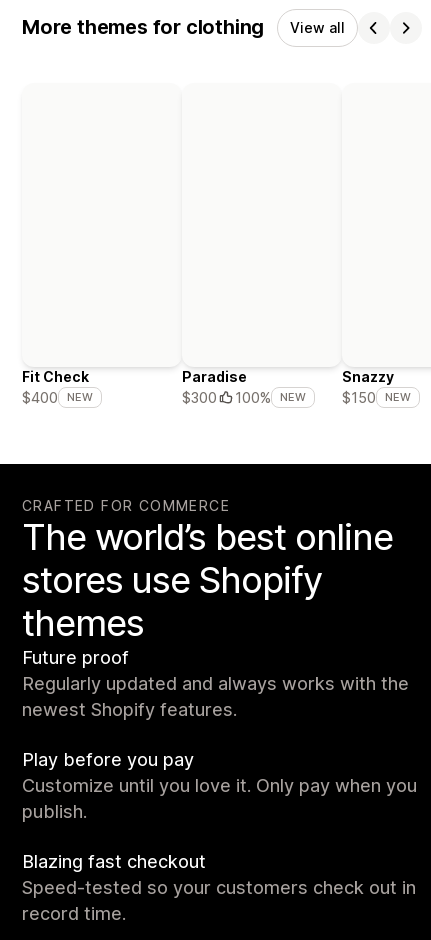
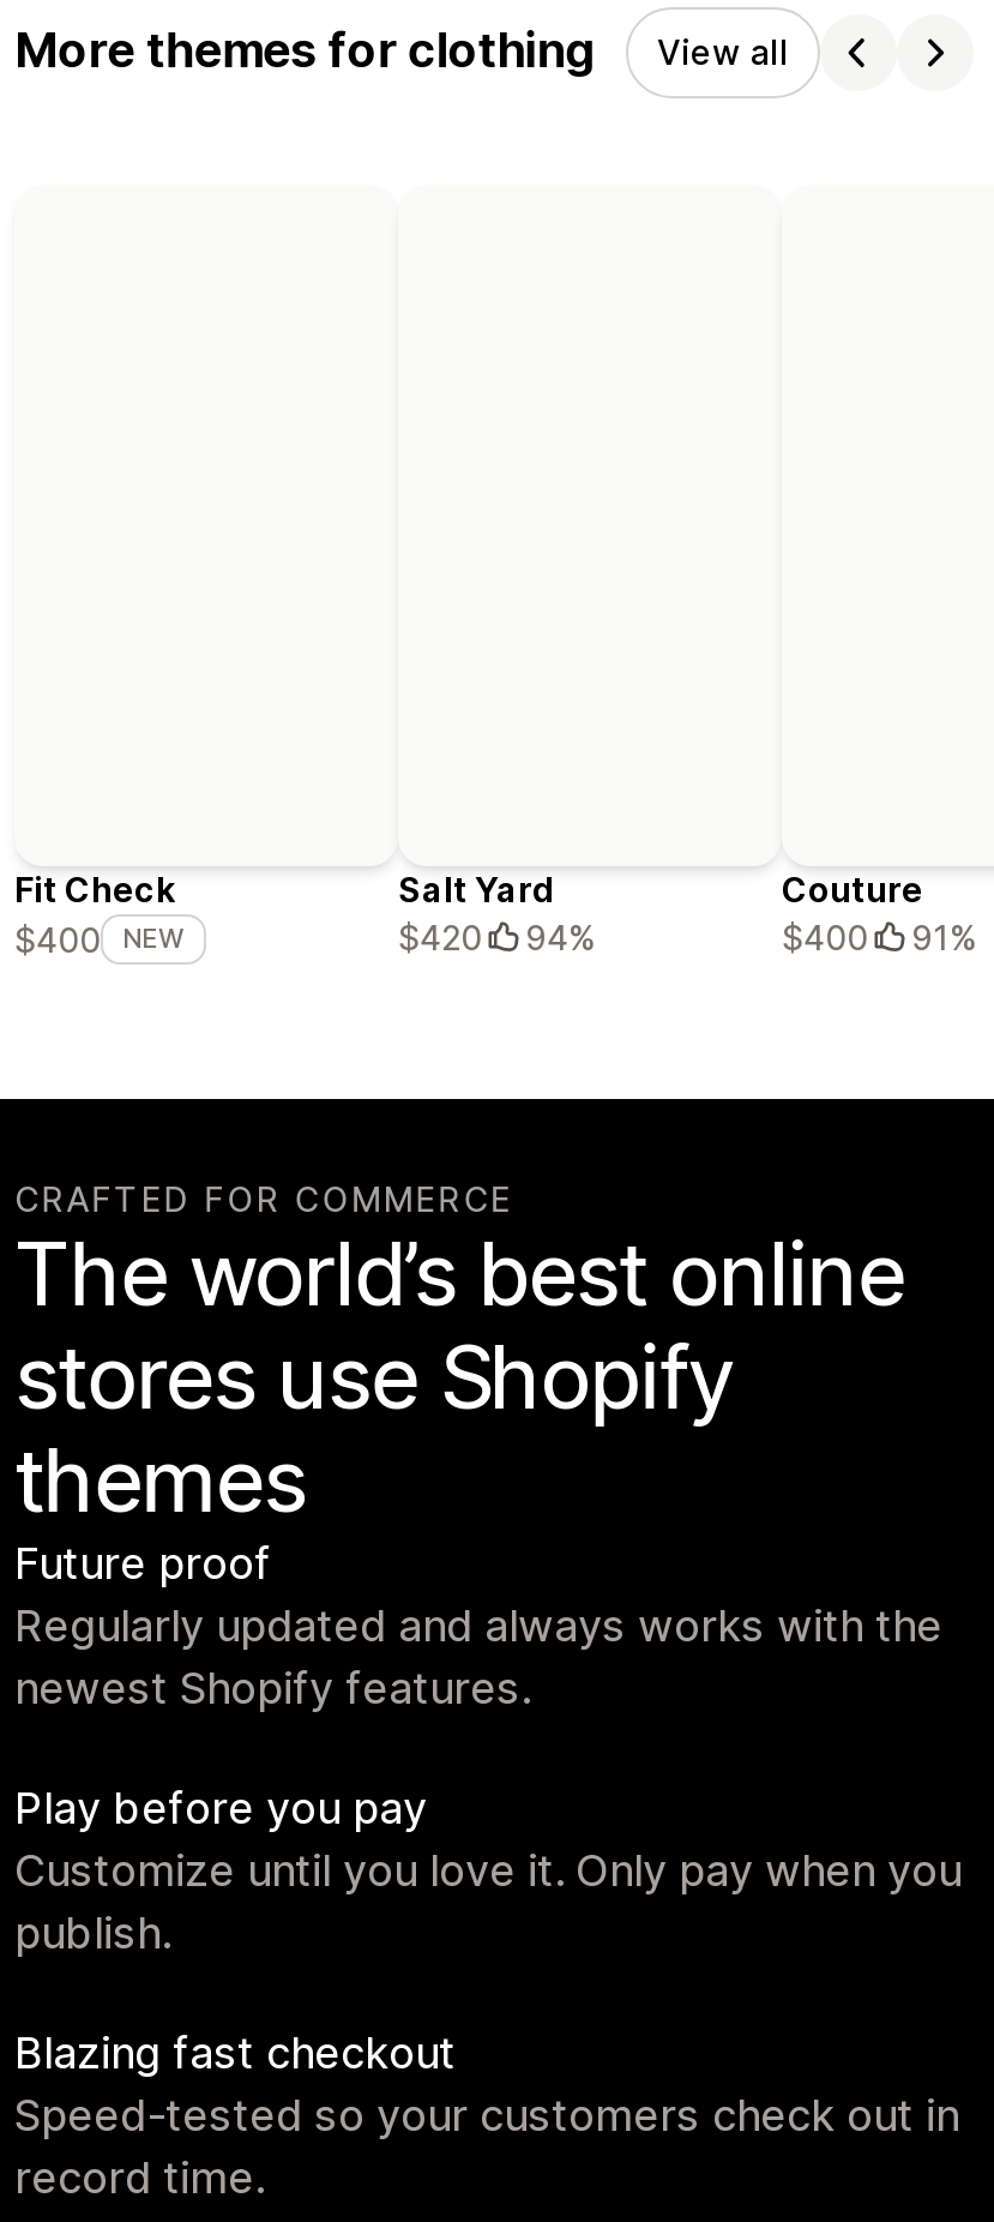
- Paradise
- $300
- 100%
- NEW
+ Salt Yard
+ $420
+ 94%

- Snazzy
- $150
- NEW
+ Couture
+ $400
+ 91%
